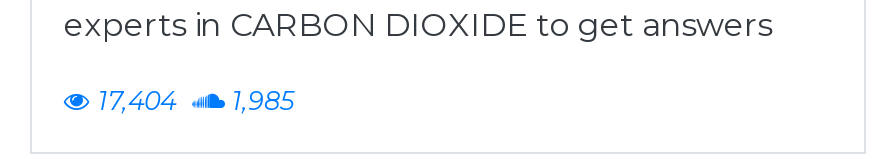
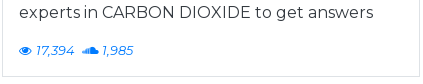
- 17,404 1,985
+ 17,394 1,985
